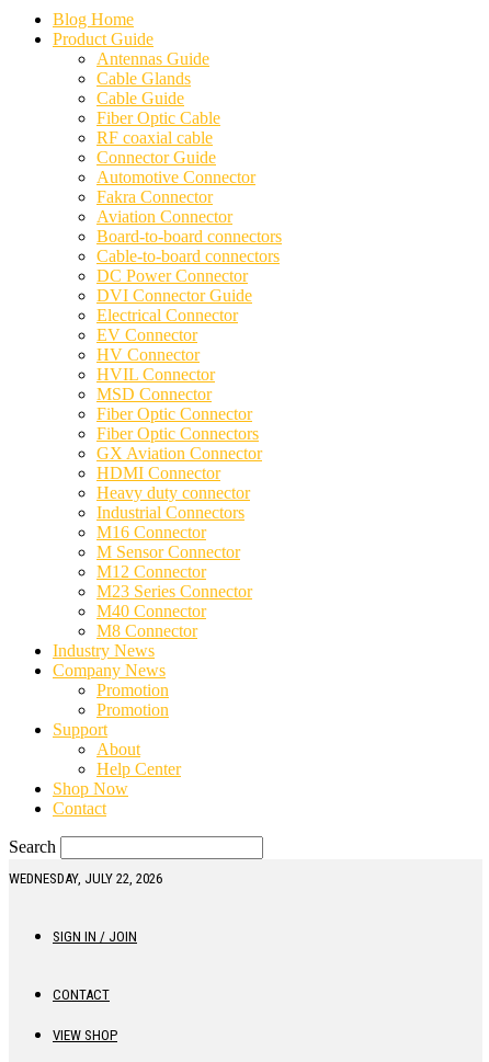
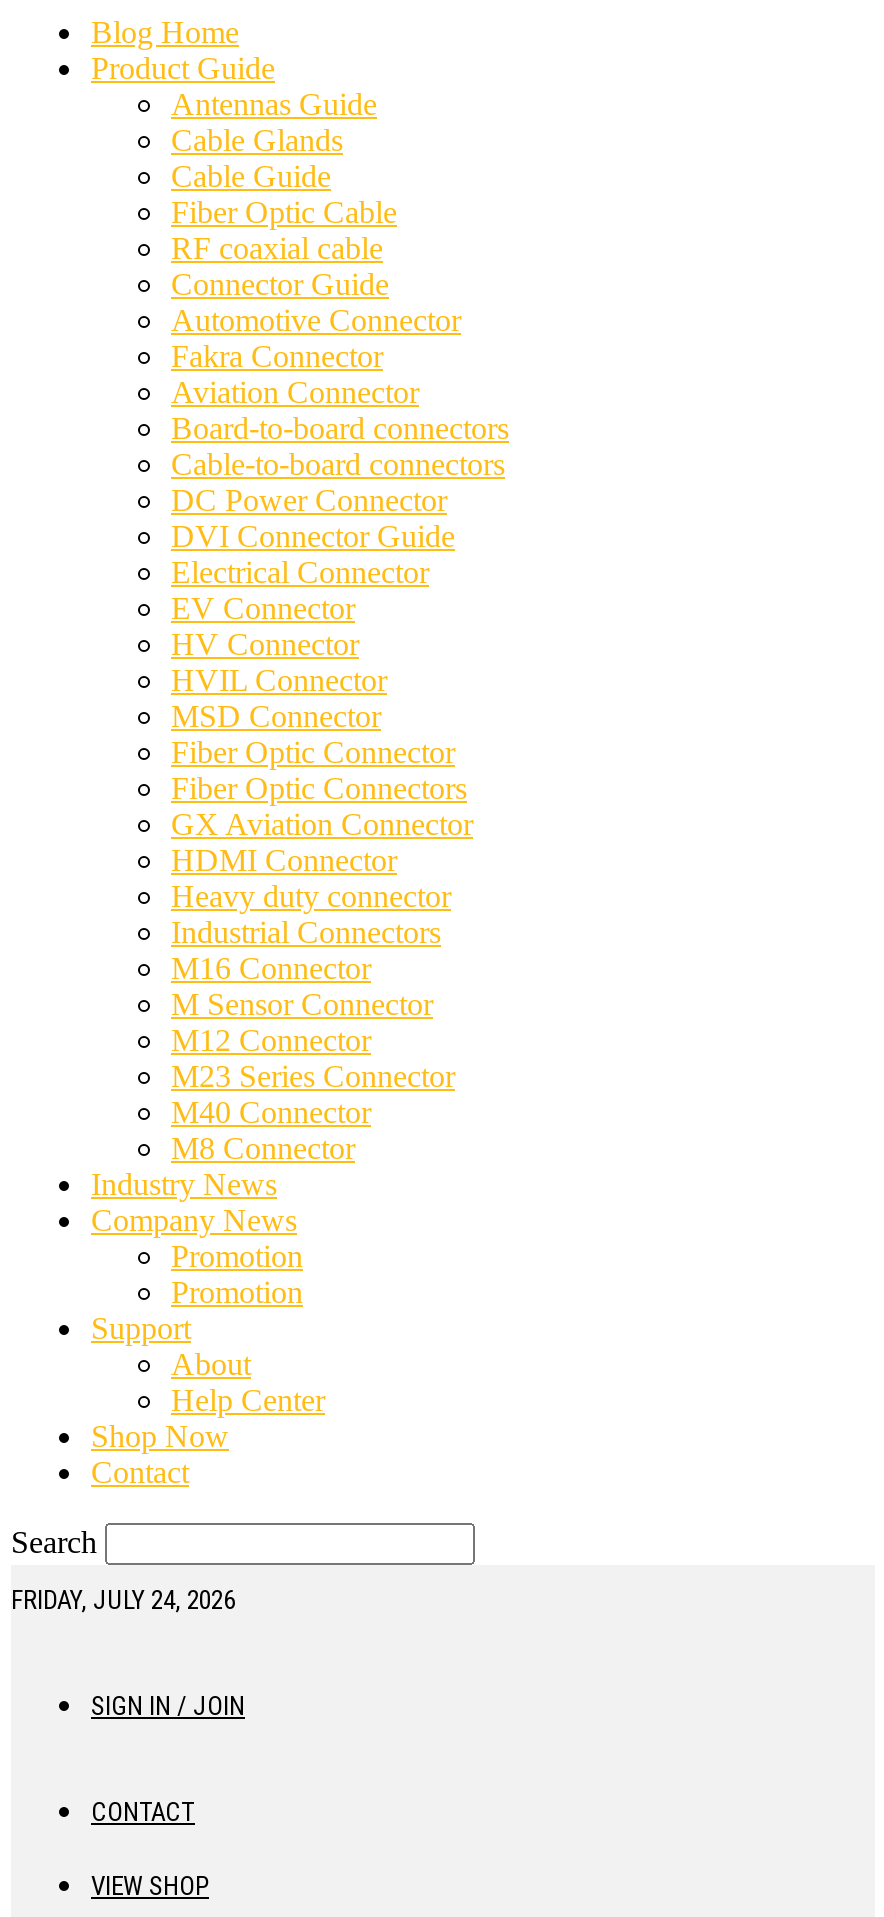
- WEDNESDAY, JULY 22, 2026
+ FRIDAY, JULY 24, 2026
